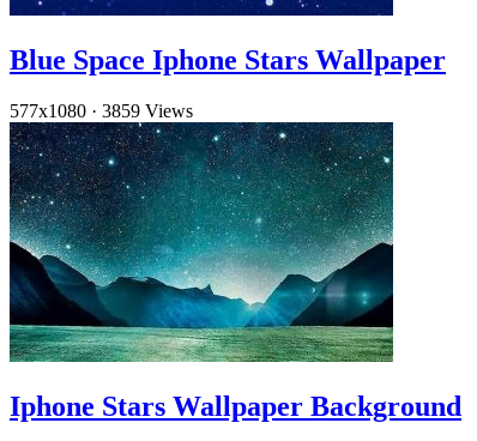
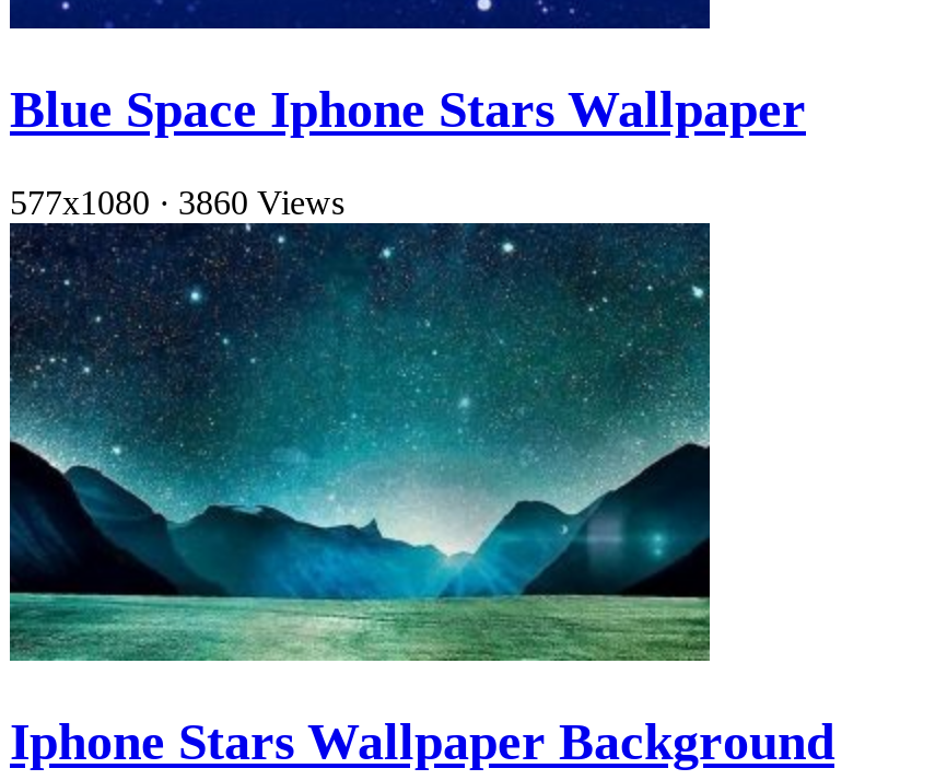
- 577x1080 · 3859 Views
+ 577x1080 · 3860 Views
